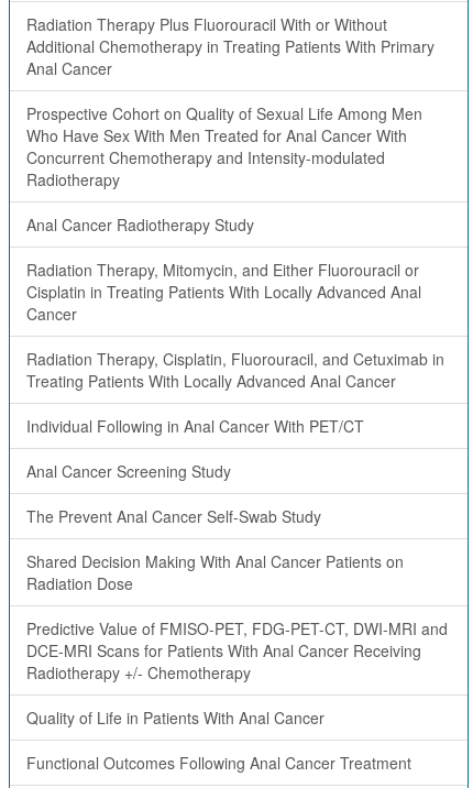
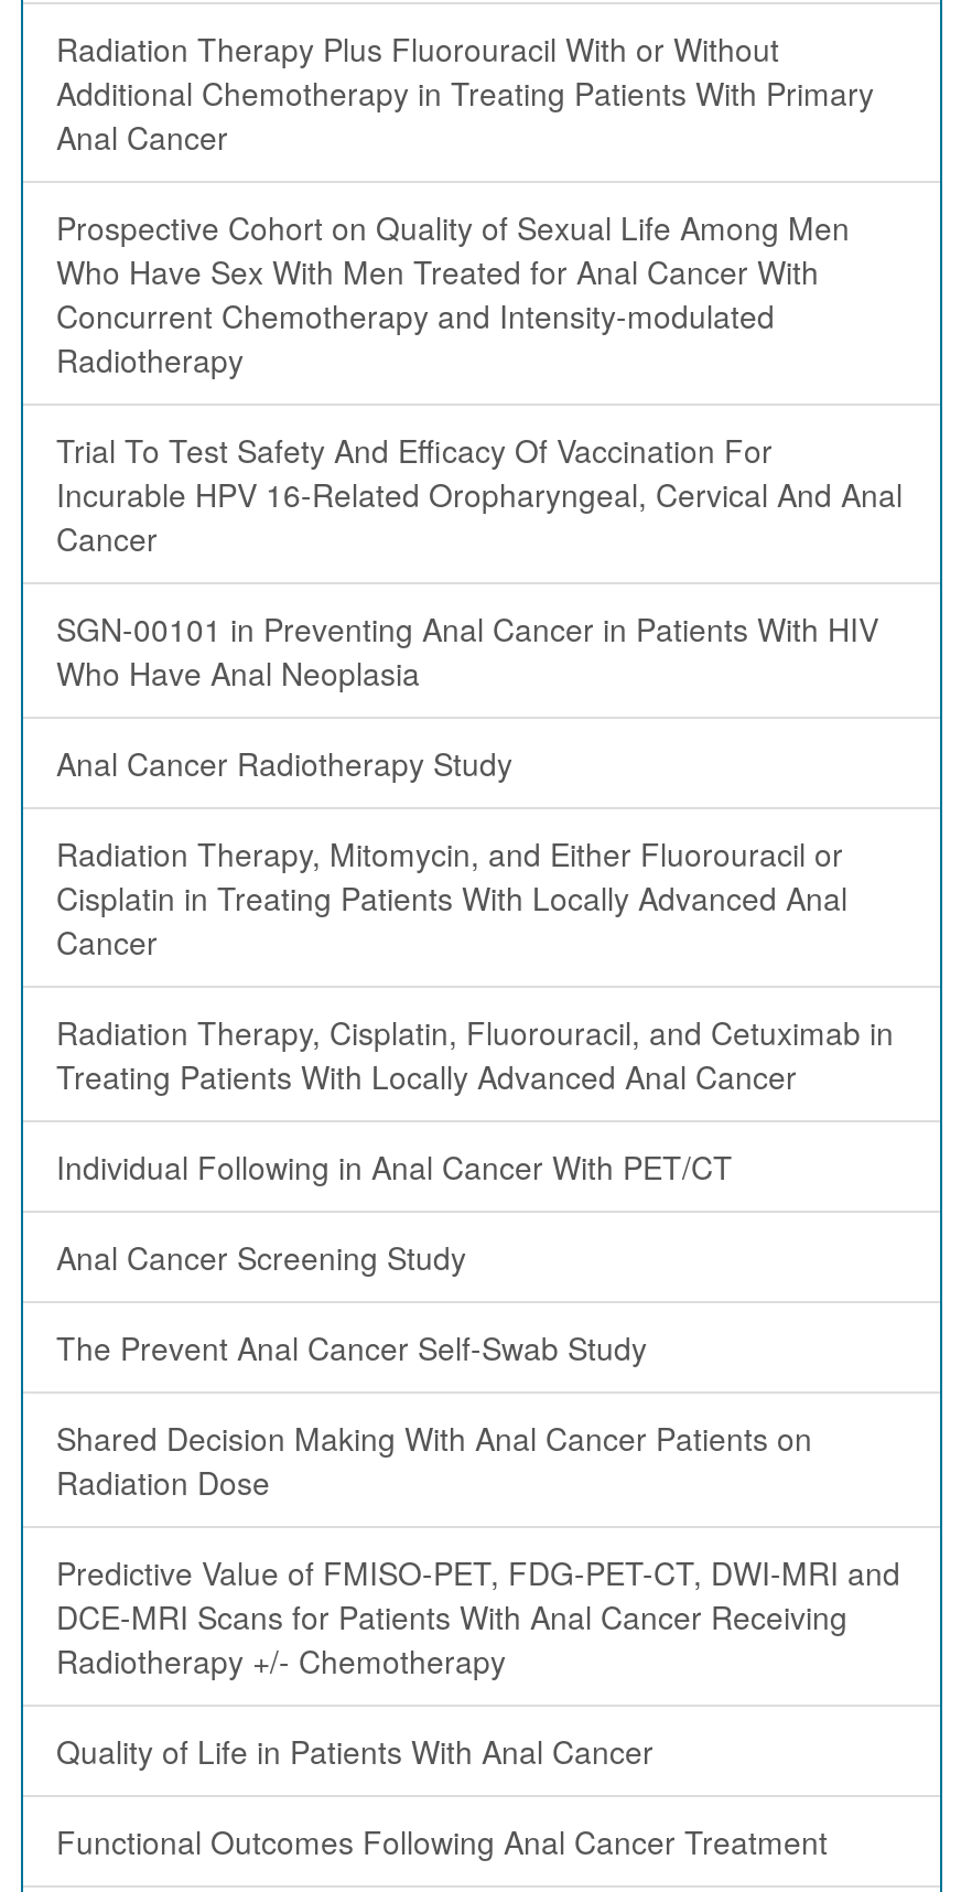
+ Trial To Test Safety And Efficacy Of Vaccination For
+ Incurable HPV 16-Related Oropharyngeal, Cervical And Anal
+ Cancer
+ SGN-00101 in Preventing Anal Cancer in Patients With HIV
+ Who Have Anal Neoplasia
